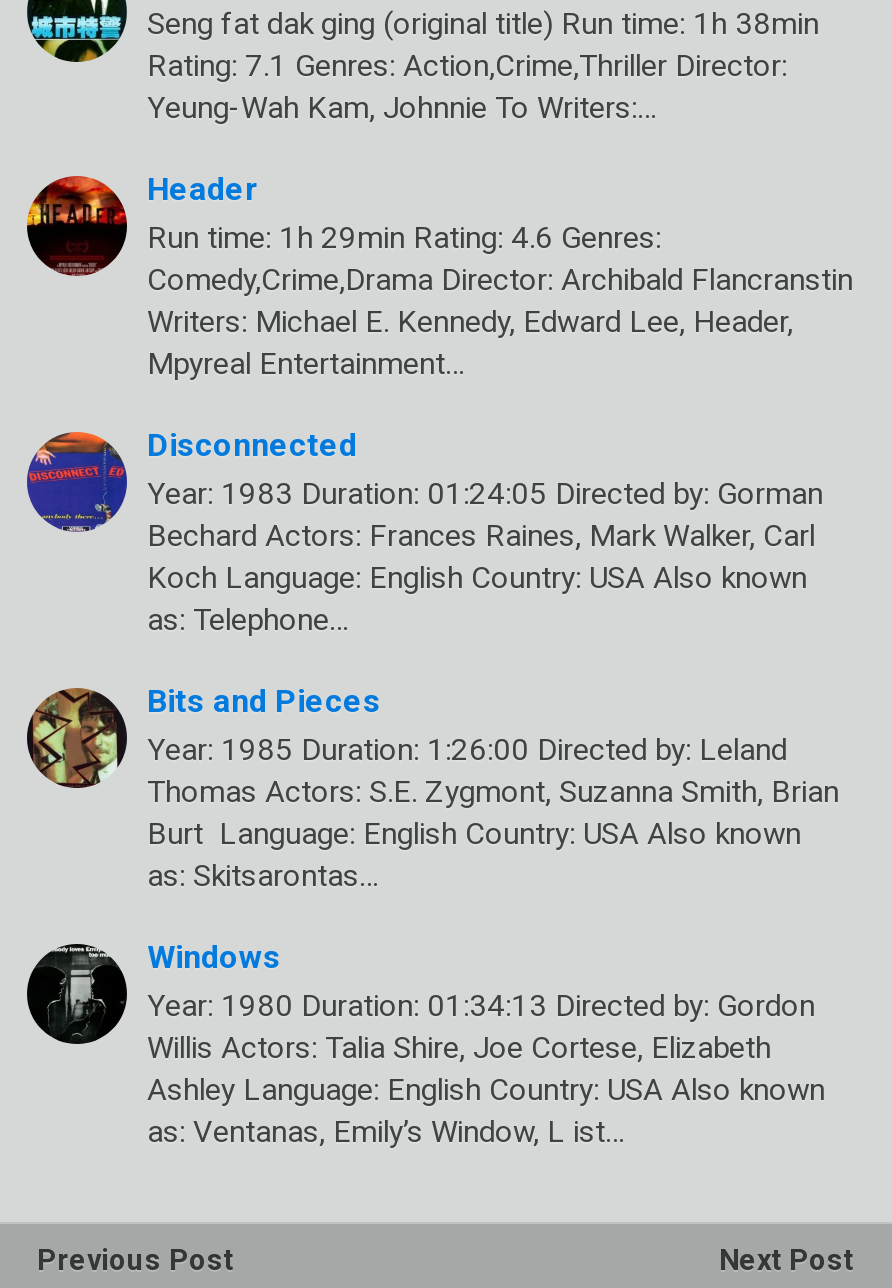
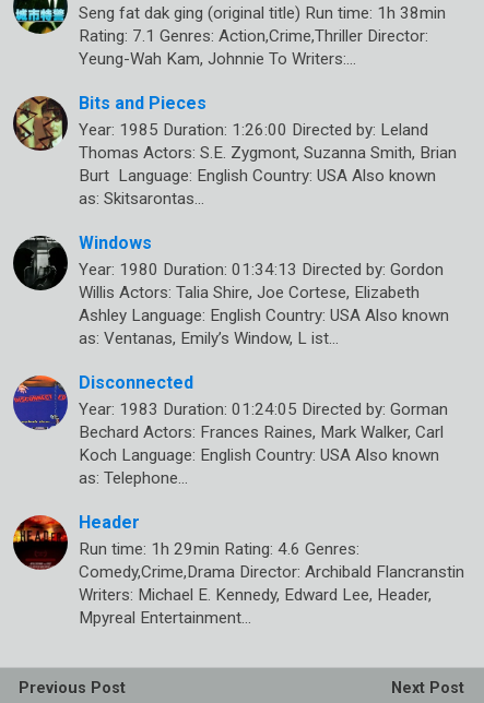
moved down: [image] | Disconnected | Year: 1983 Duration: 01:24:05 Directed by: Gorman | ... | Writers: Michael E. Kennedy, Edward Lee, Header, | Mpyreal Entertainment…

moved up: [image] | Bits and Pieces | Year: 1985 Duration: 1:26:00 Directed by: Leland | ... | Ashley Language: English Country: USA Also known | as: Ventanas, Emily’s Window, L ist…
